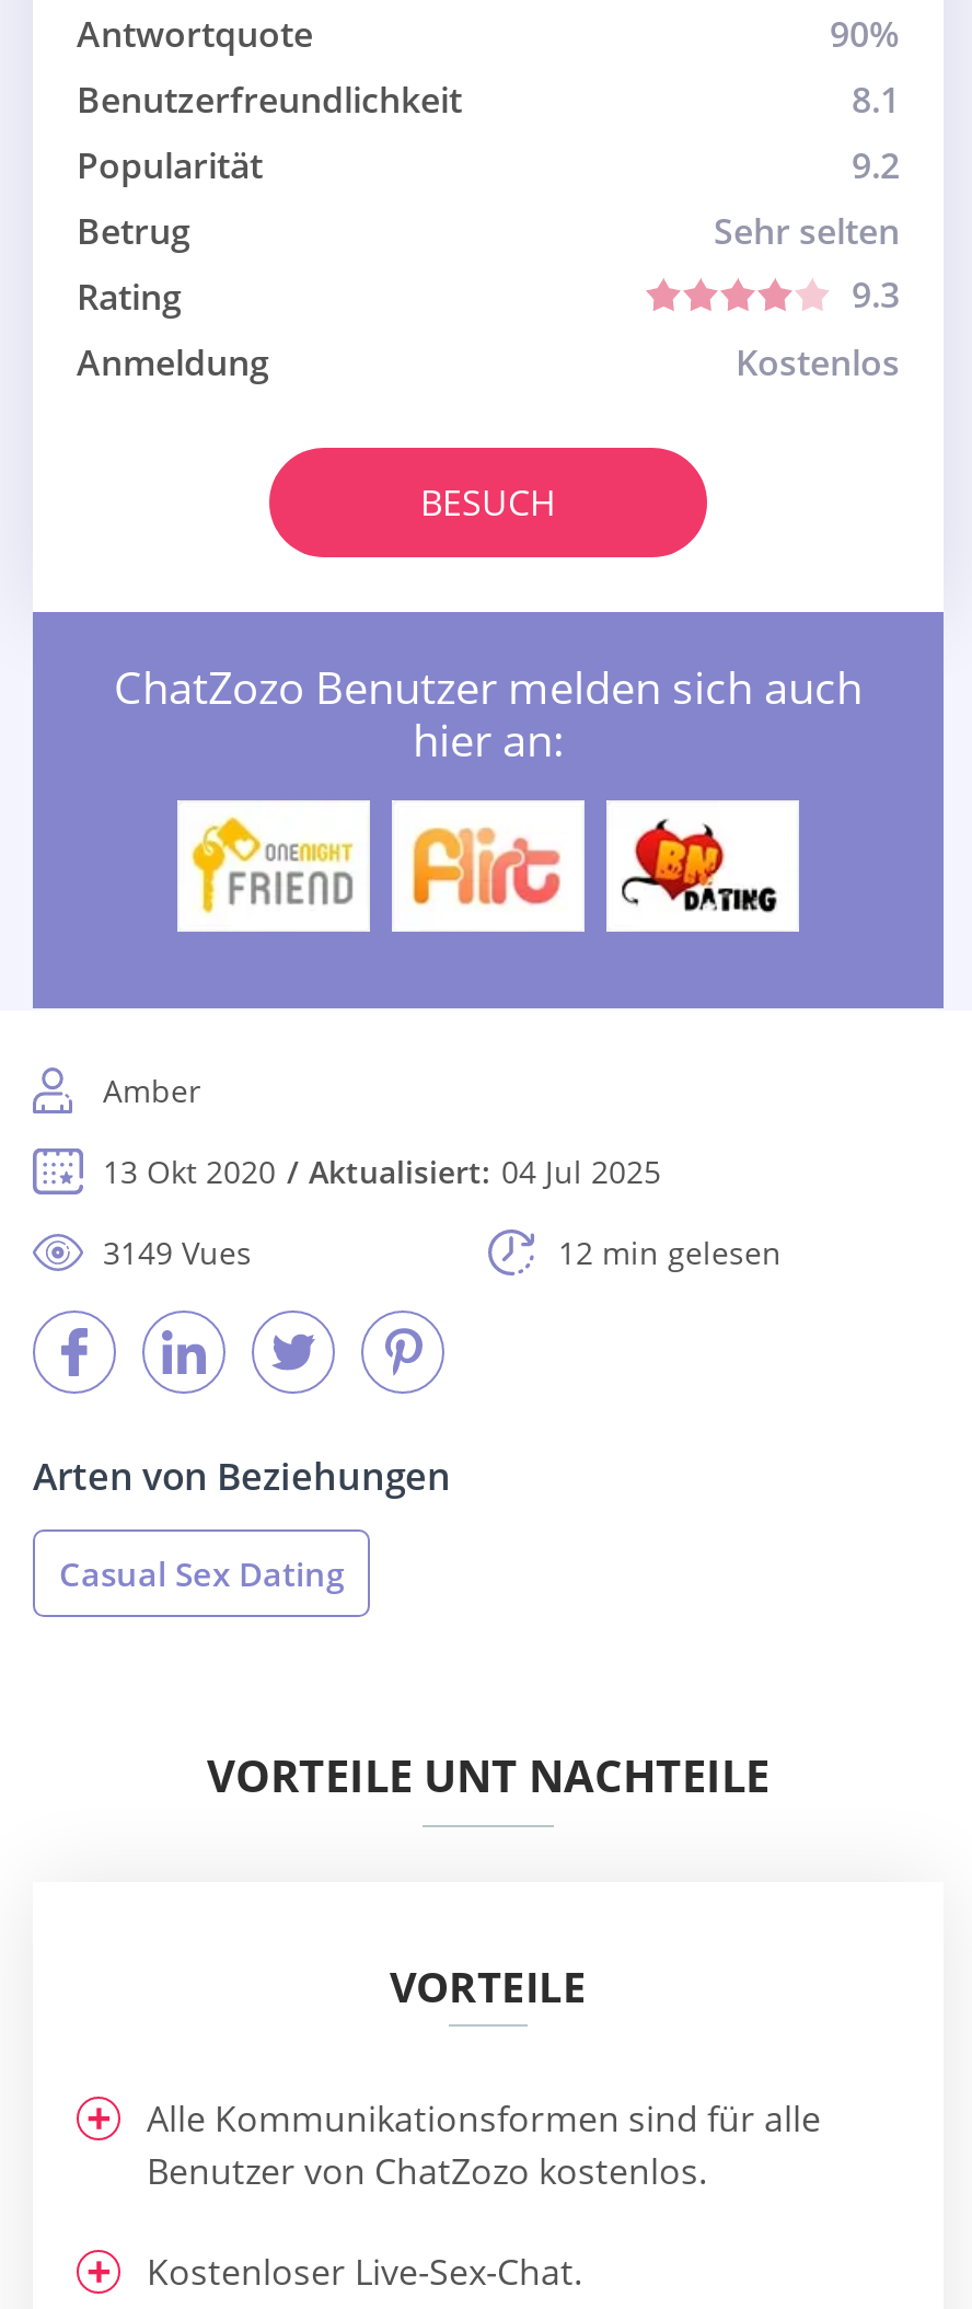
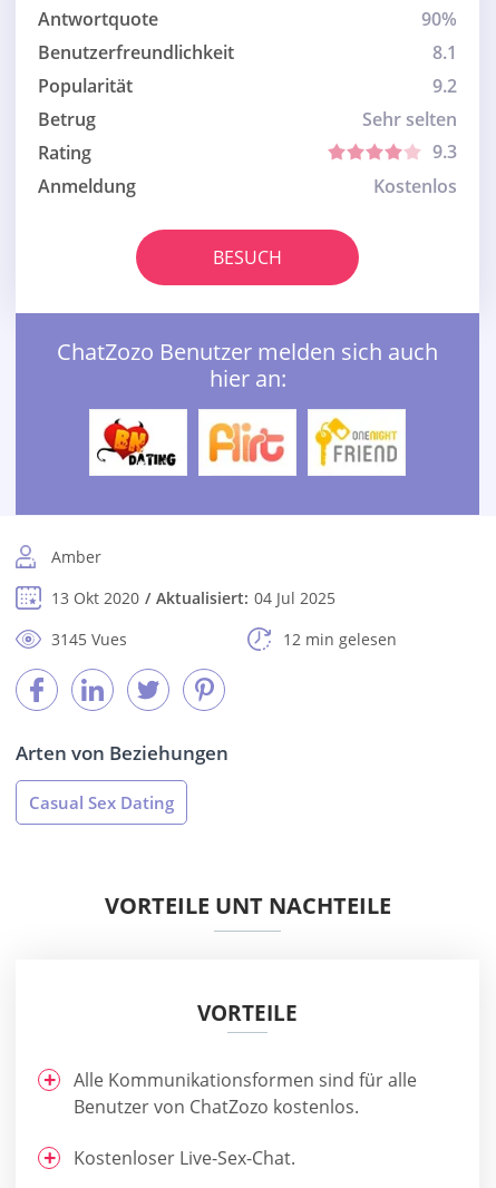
- [image]
+ [image]

- [image]
+ [image]

- 3149 Vues
+ 3145 Vues
